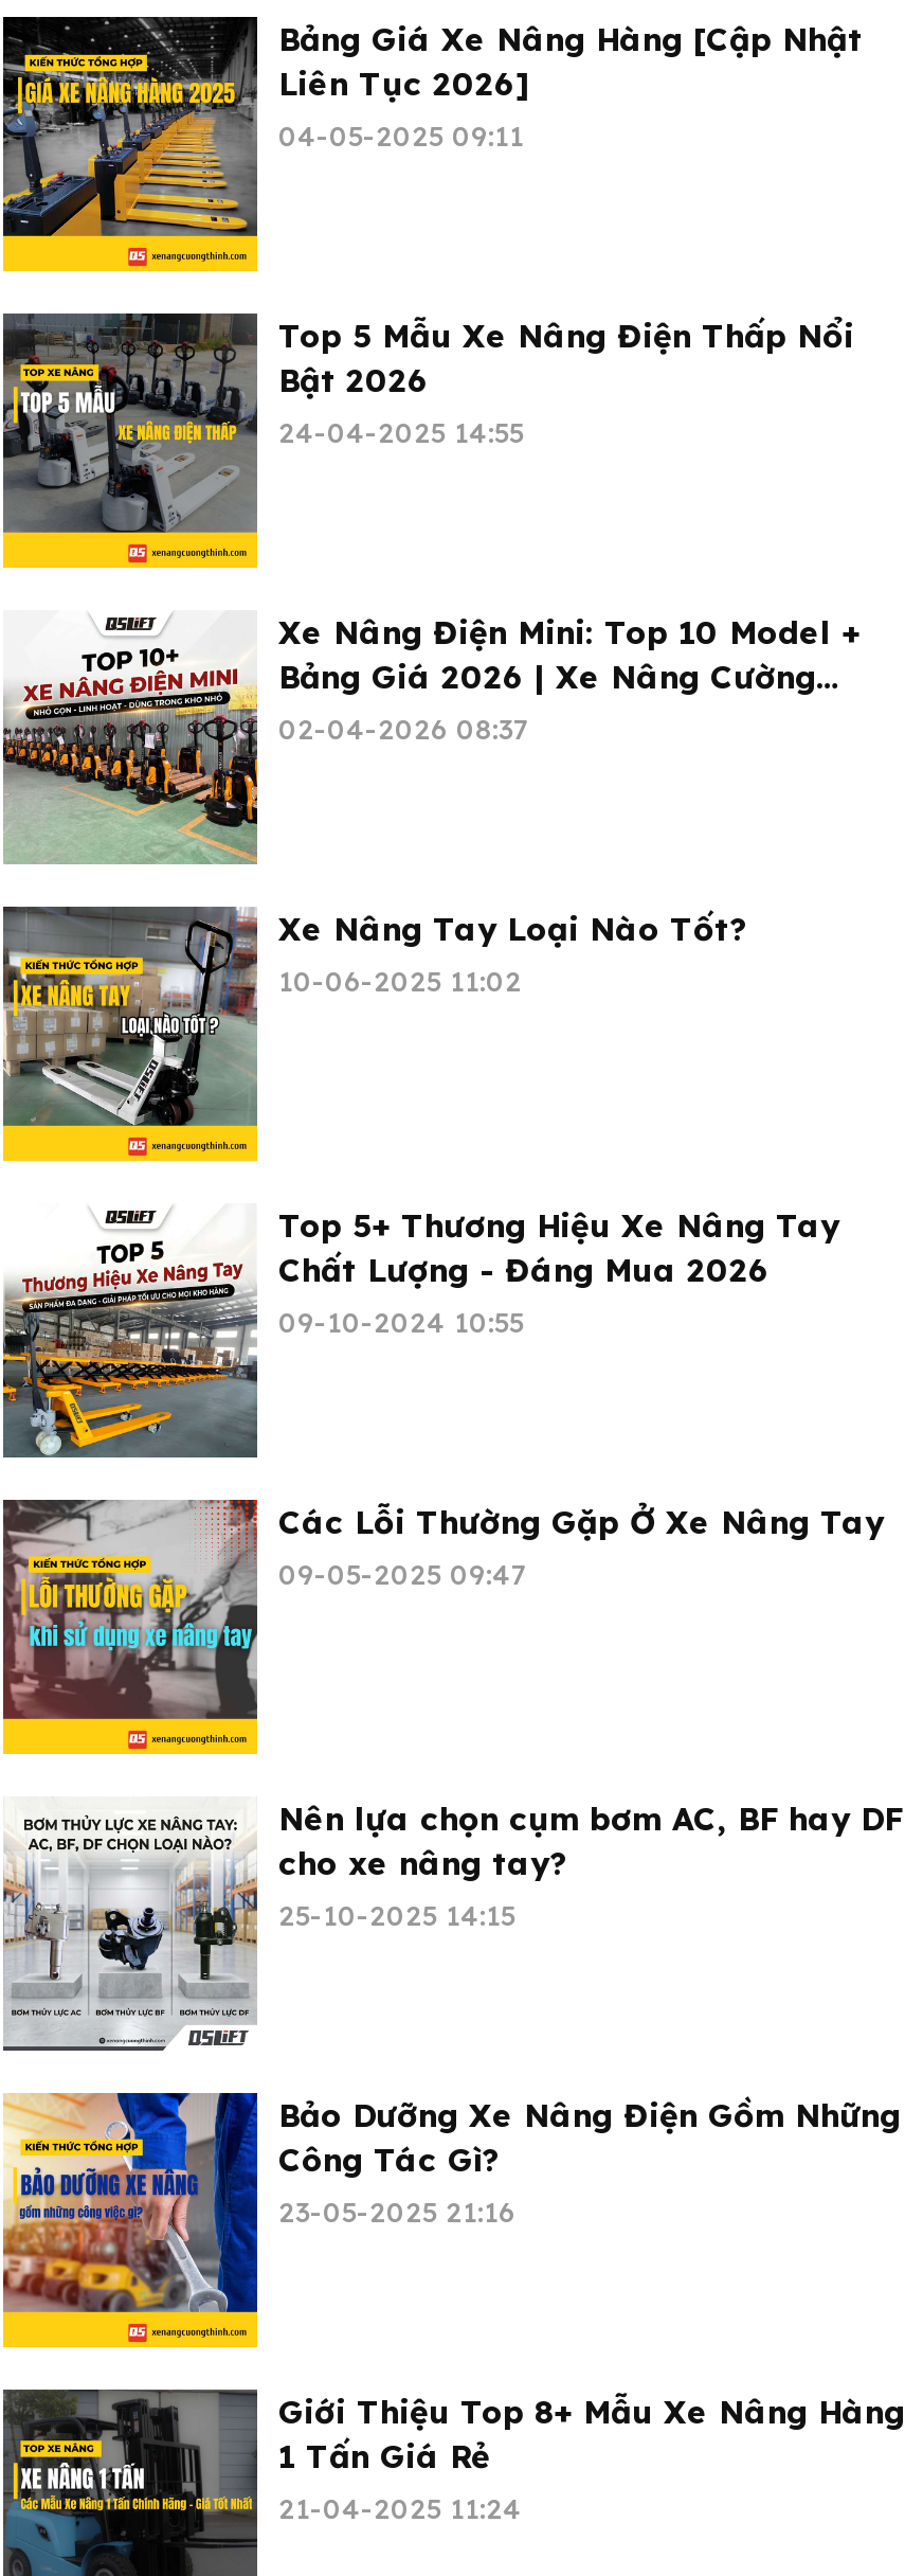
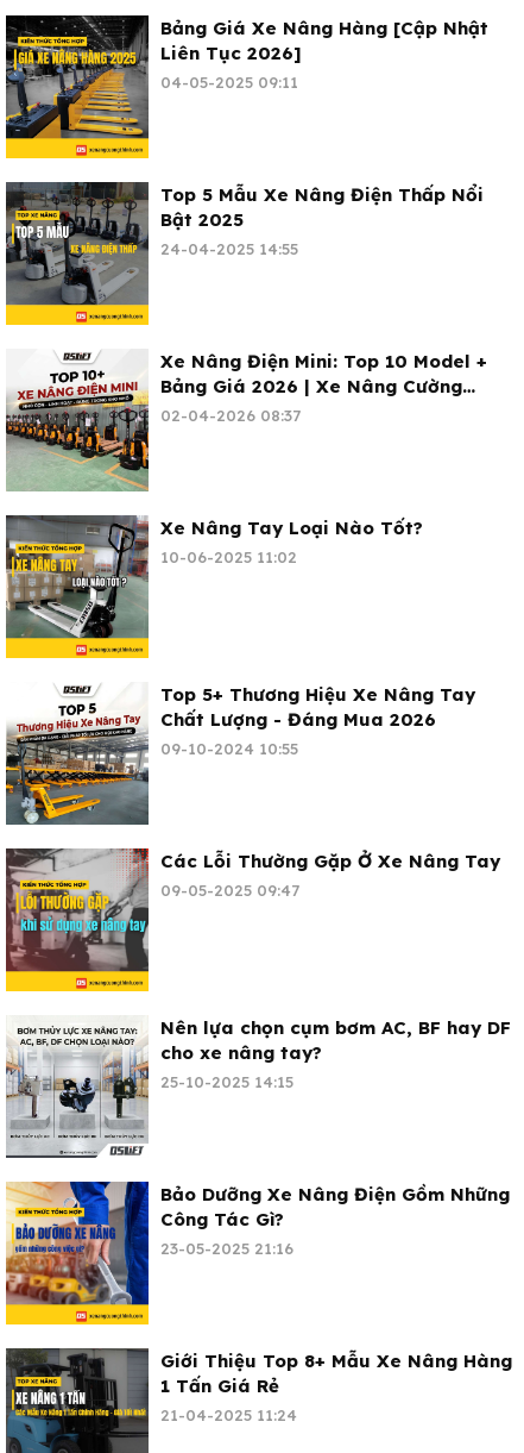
- Bật 2026
+ Bật 2025
